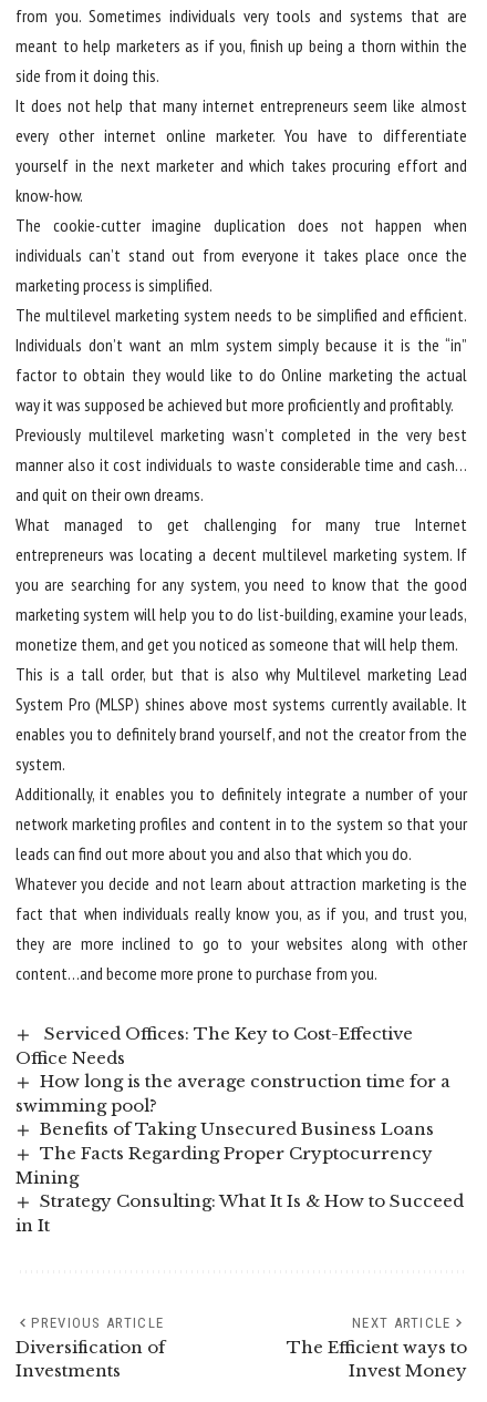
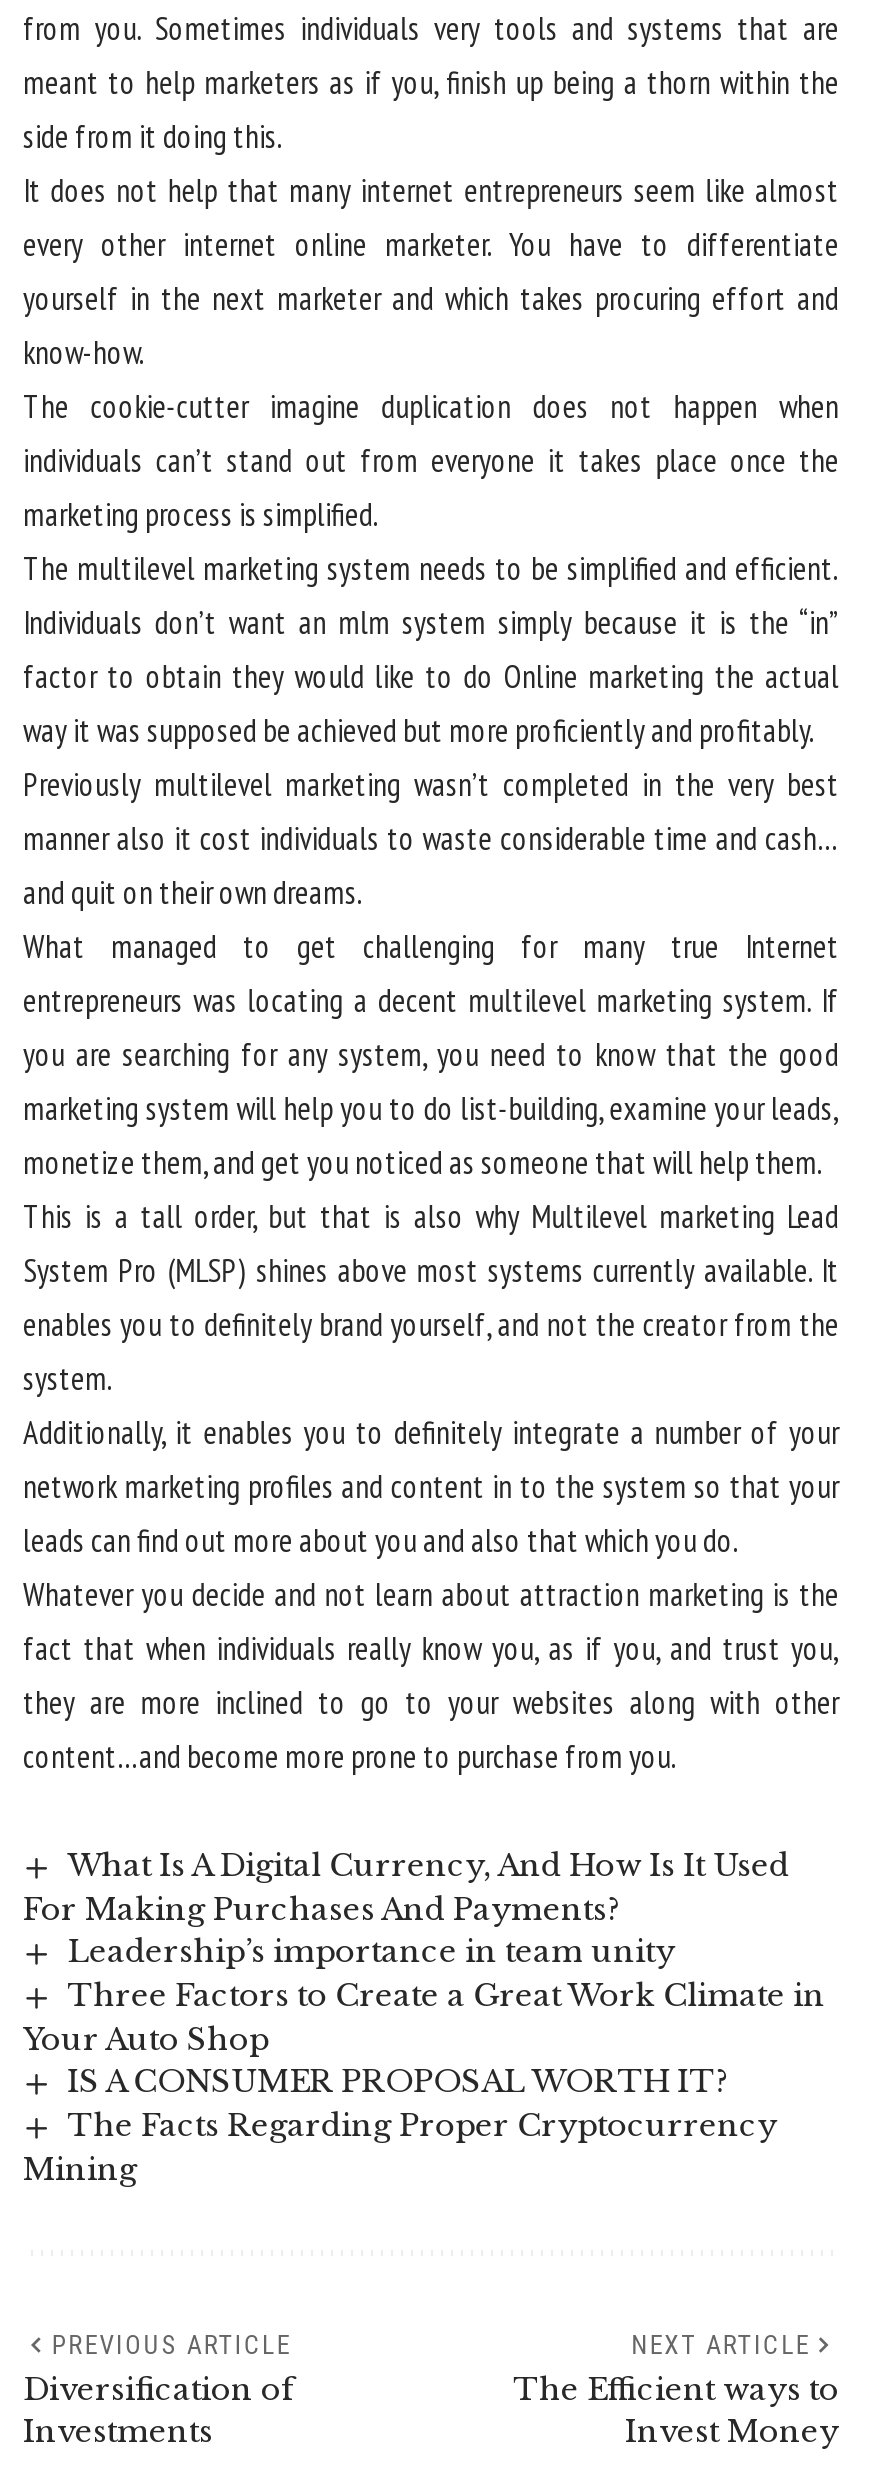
- Serviced Offices: The Key to Cost-Effective
- Office Needs
- How long is the average construction time for a
- swimming pool?
- Benefits of Taking Unsecured Business Loans
+ What Is A Digital Currency, And How Is It Used
+ For Making Purchases And Payments?
+ Leadership’s importance in team unity
+ Three Factors to Create a Great Work Climate in
+ Your Auto Shop
+ IS A CONSUMER PROPOSAL WORTH IT?

moved down: The Facts Regarding Proper Cryptocurrency | Mining

- Strategy Consulting: What It Is & How to Succeed
- in It
